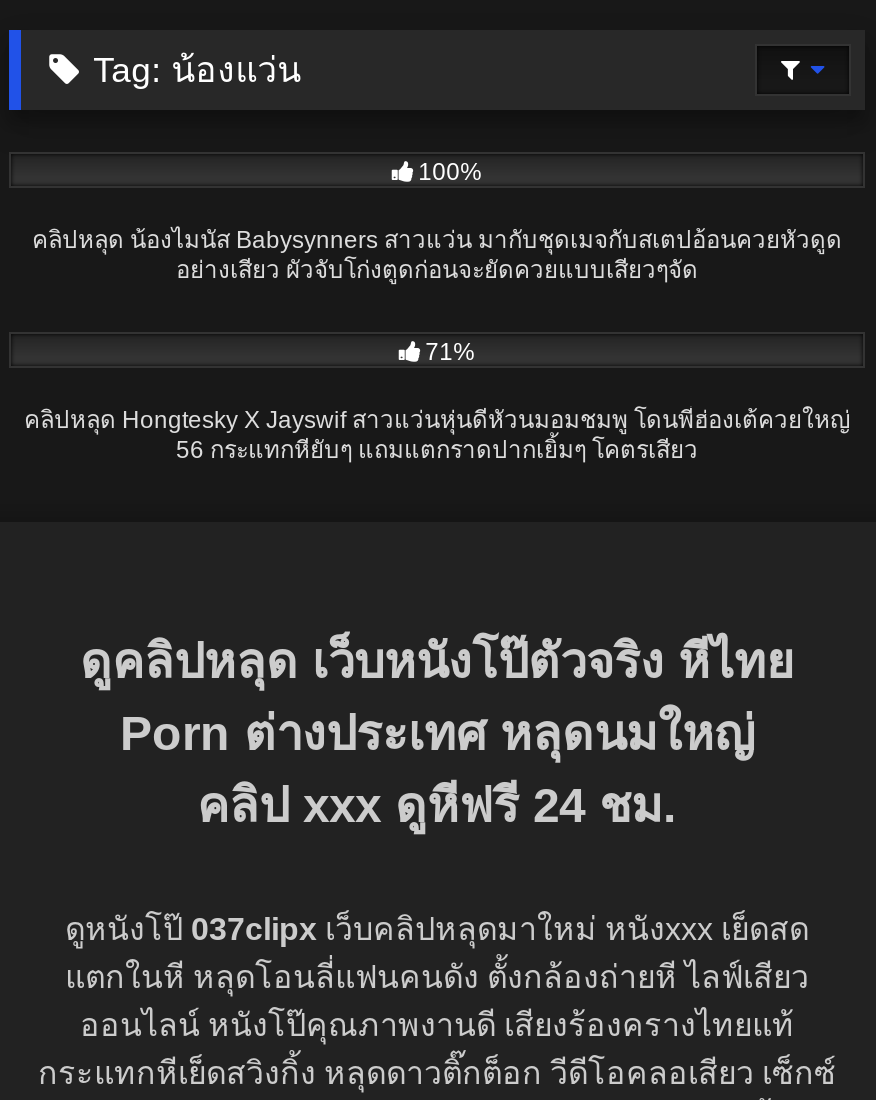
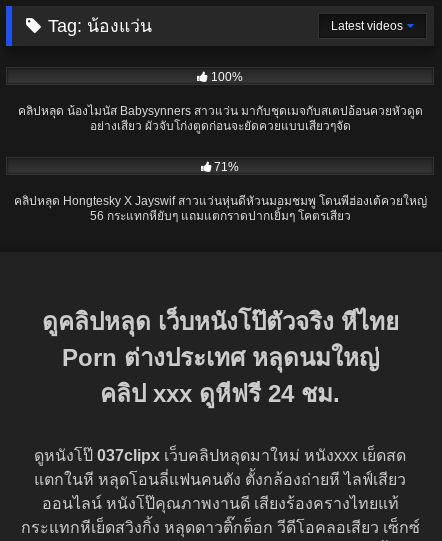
+ Latest videos
